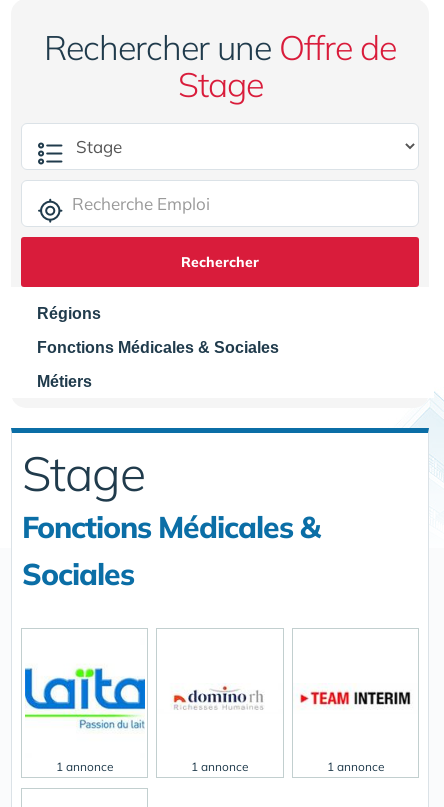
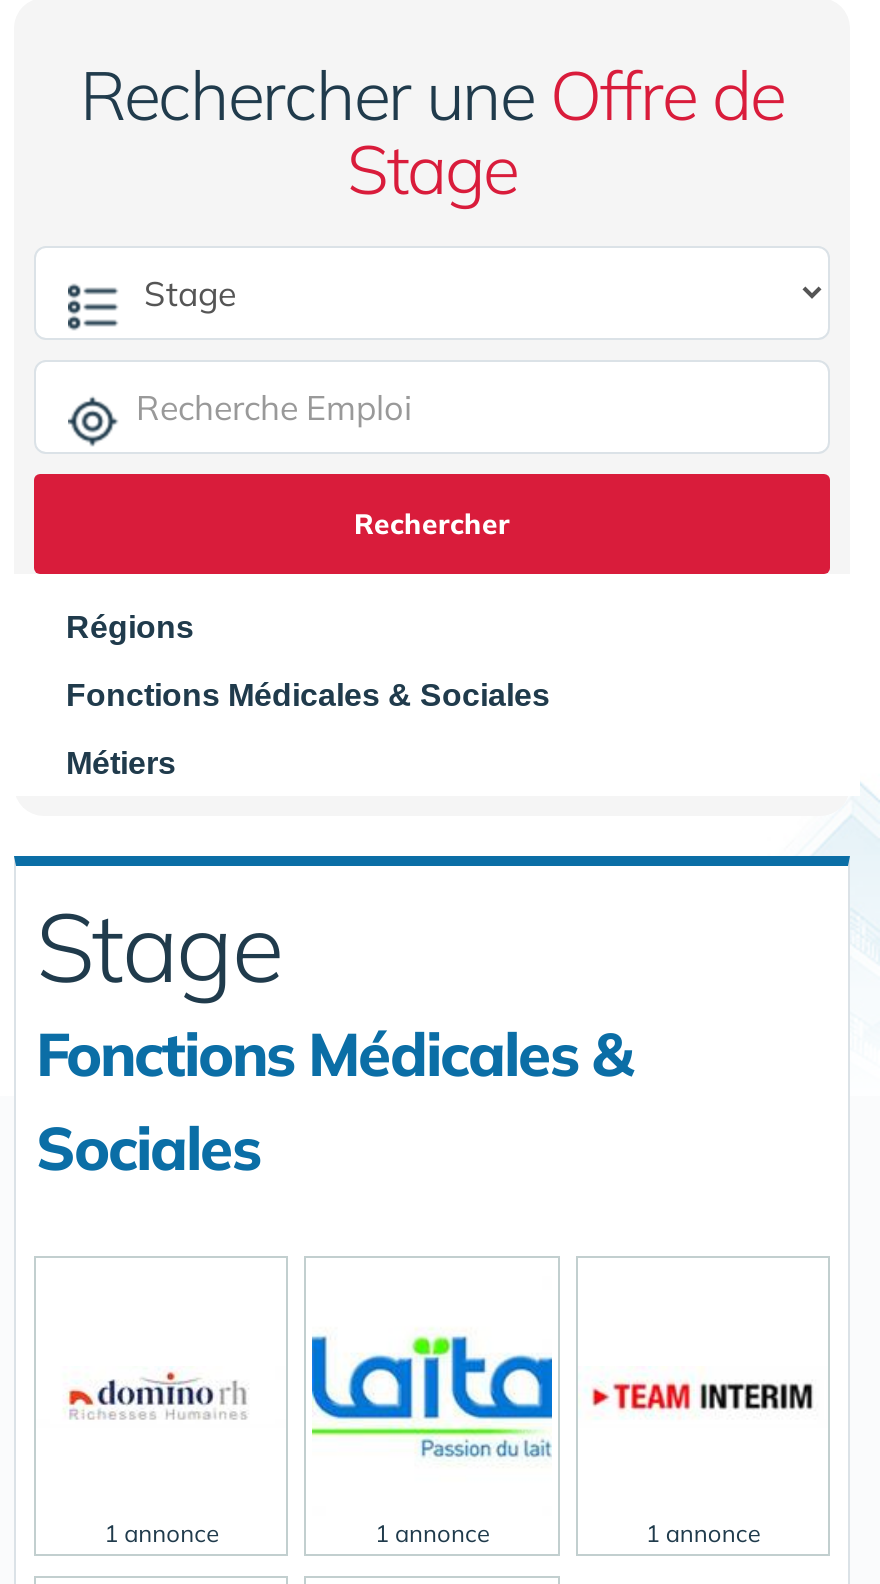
- [image]
+ [image]

- [image]
+ [image]
